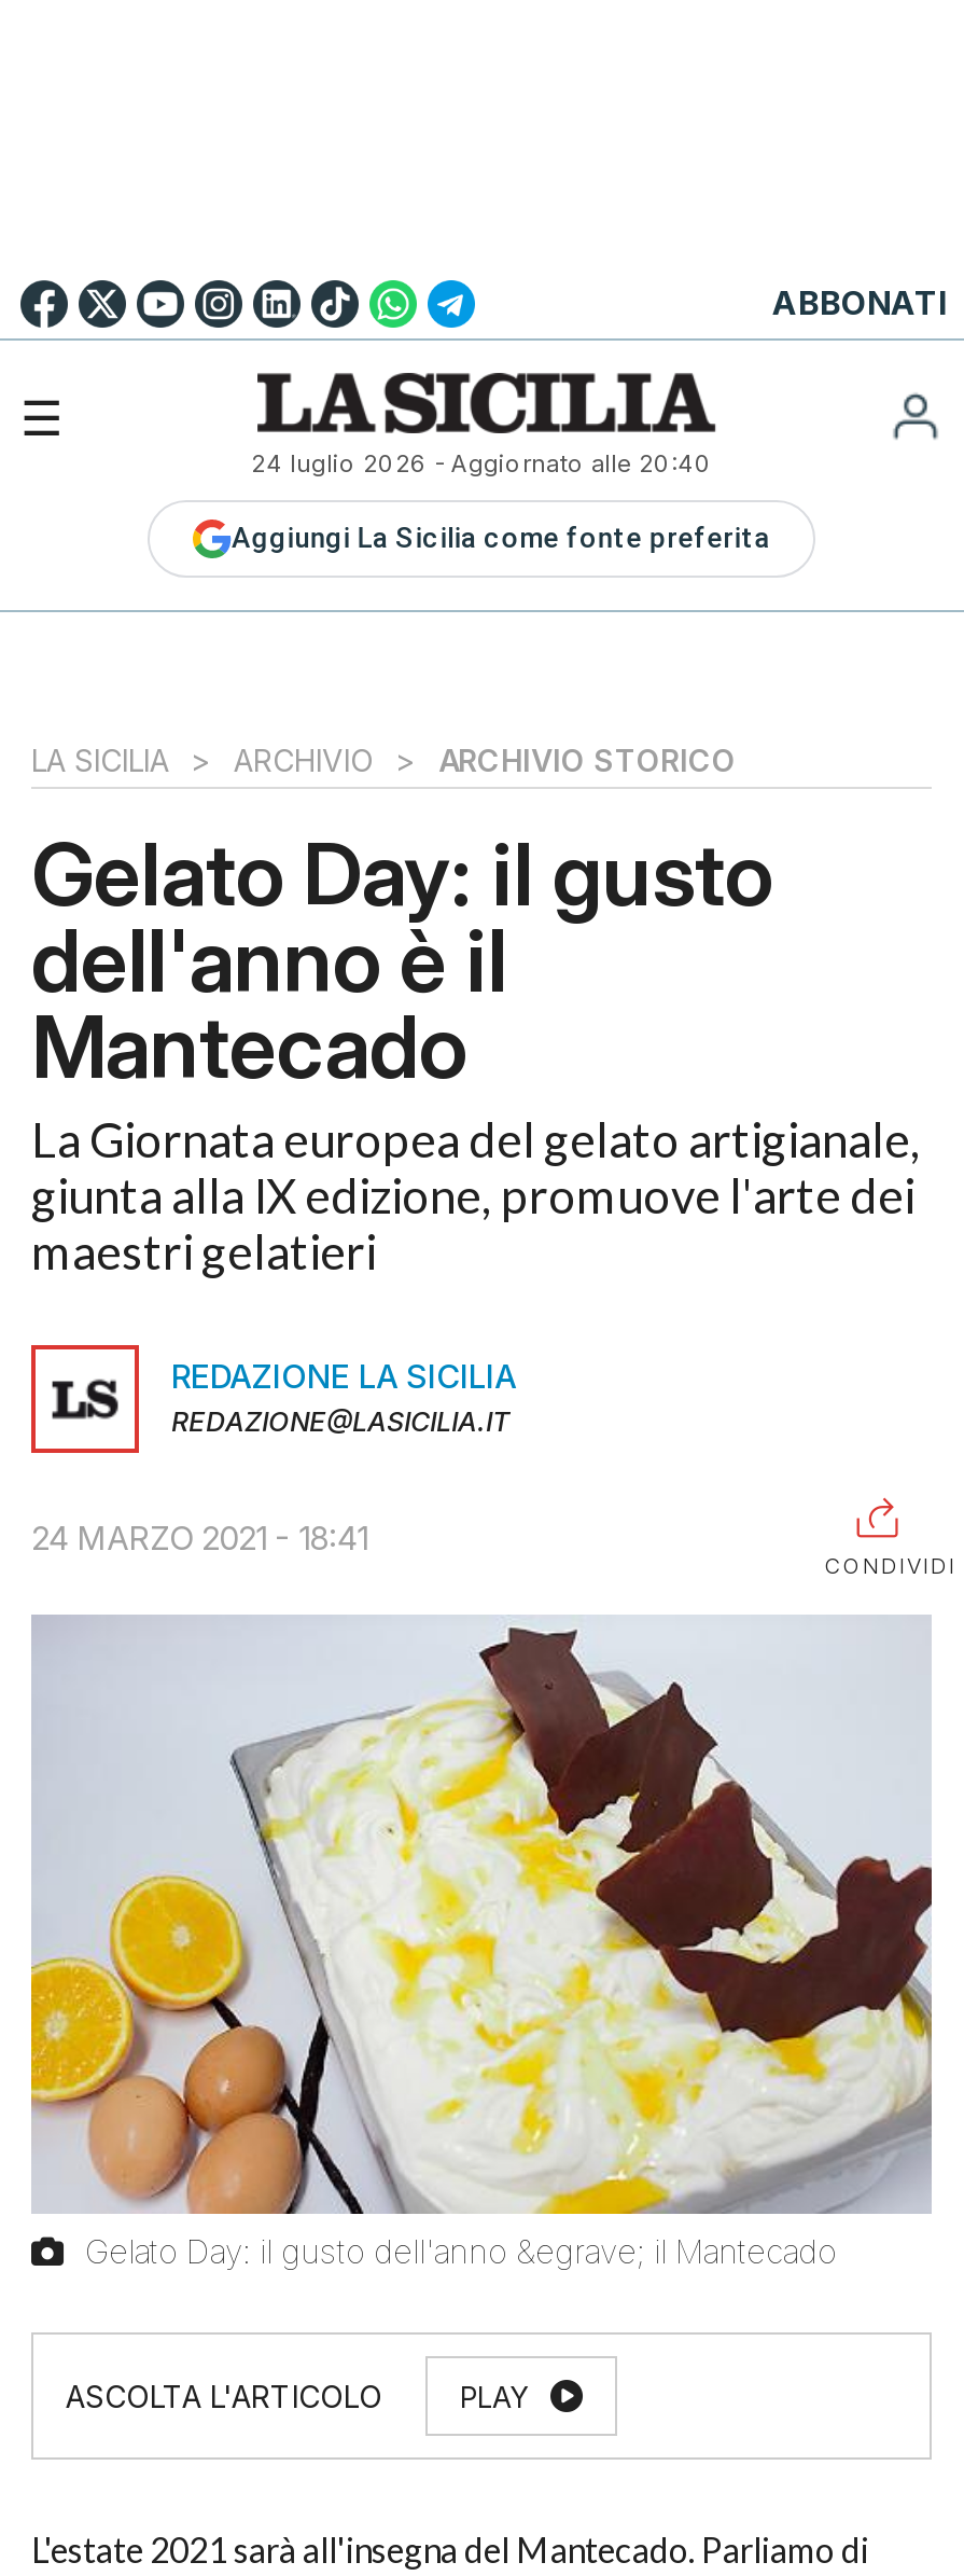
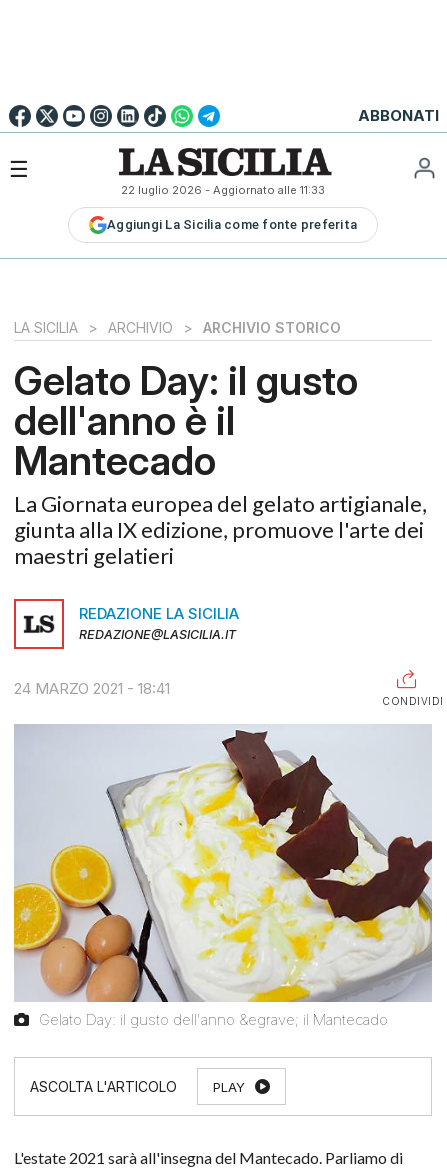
- 24 luglio 2026 - Aggiornato alle 20:40
+ 22 luglio 2026 - Aggiornato alle 11:33
